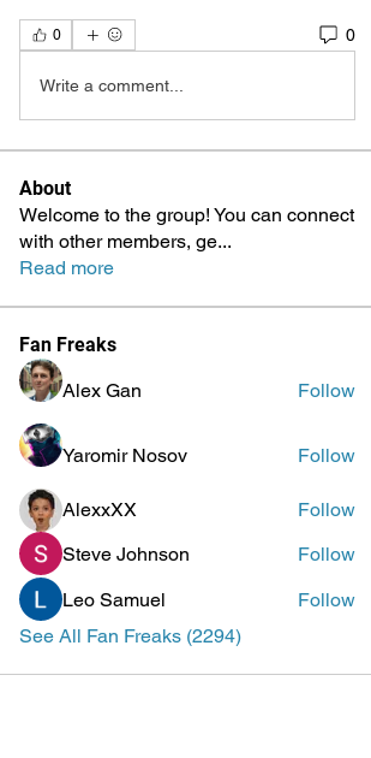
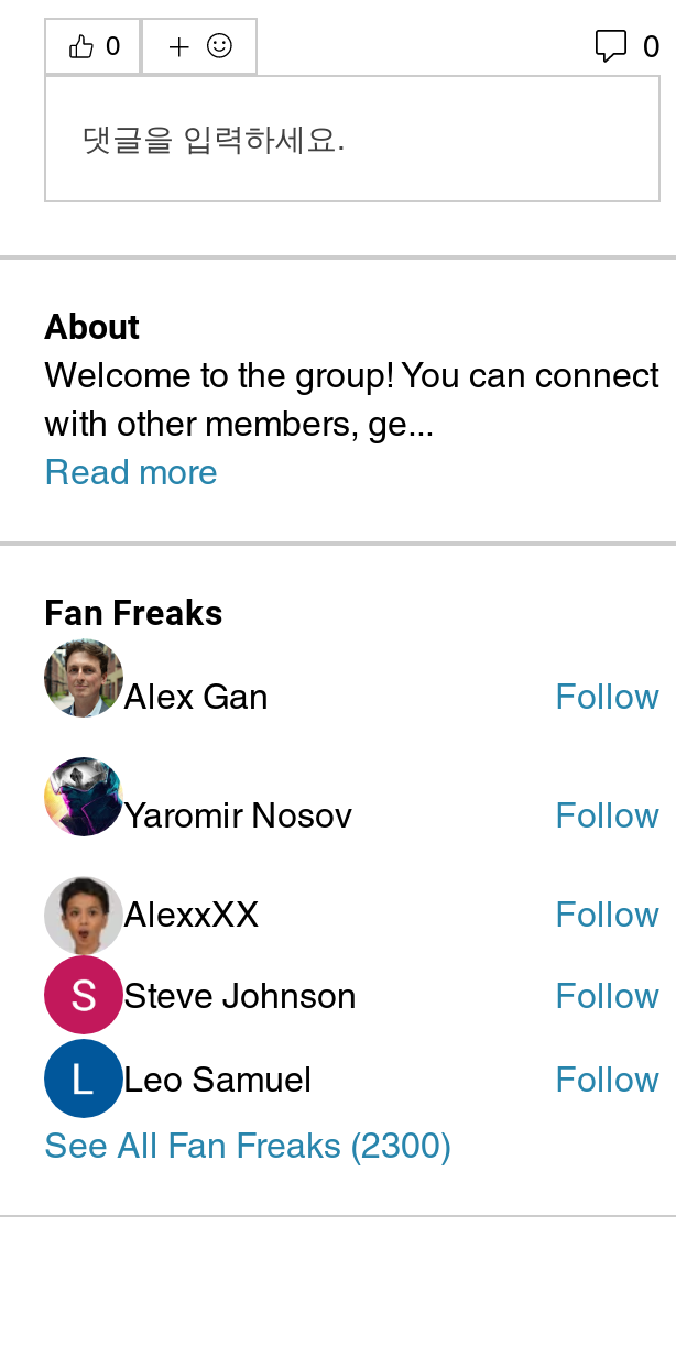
- Write a comment...
+ 댓글을 입력하세요.

- See All Fan Freaks (2294)
+ See All Fan Freaks (2300)
